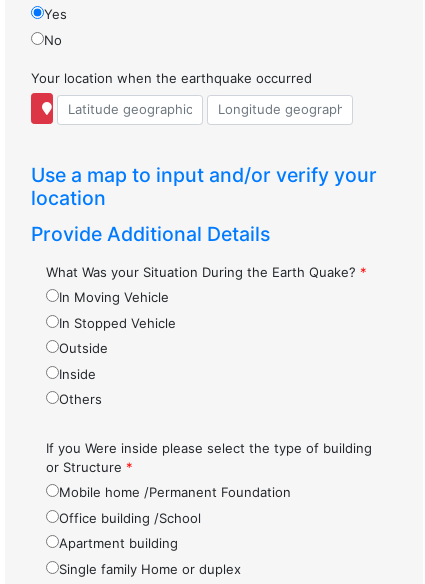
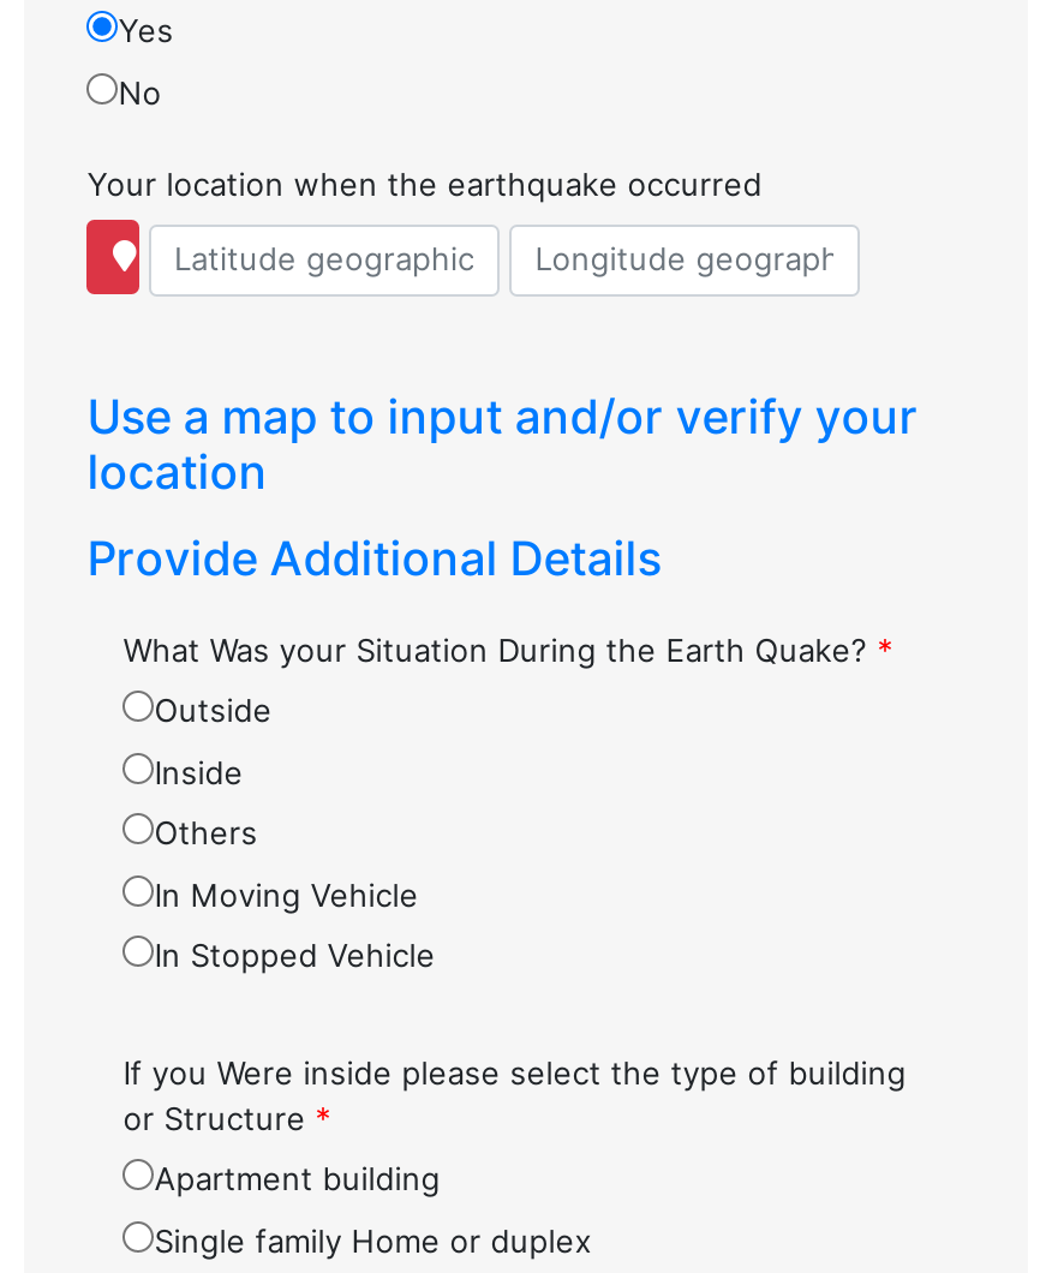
moved down: In Moving Vehicle | In Stopped Vehicle

- Mobile home /Permanent Foundation
- Office building /School
